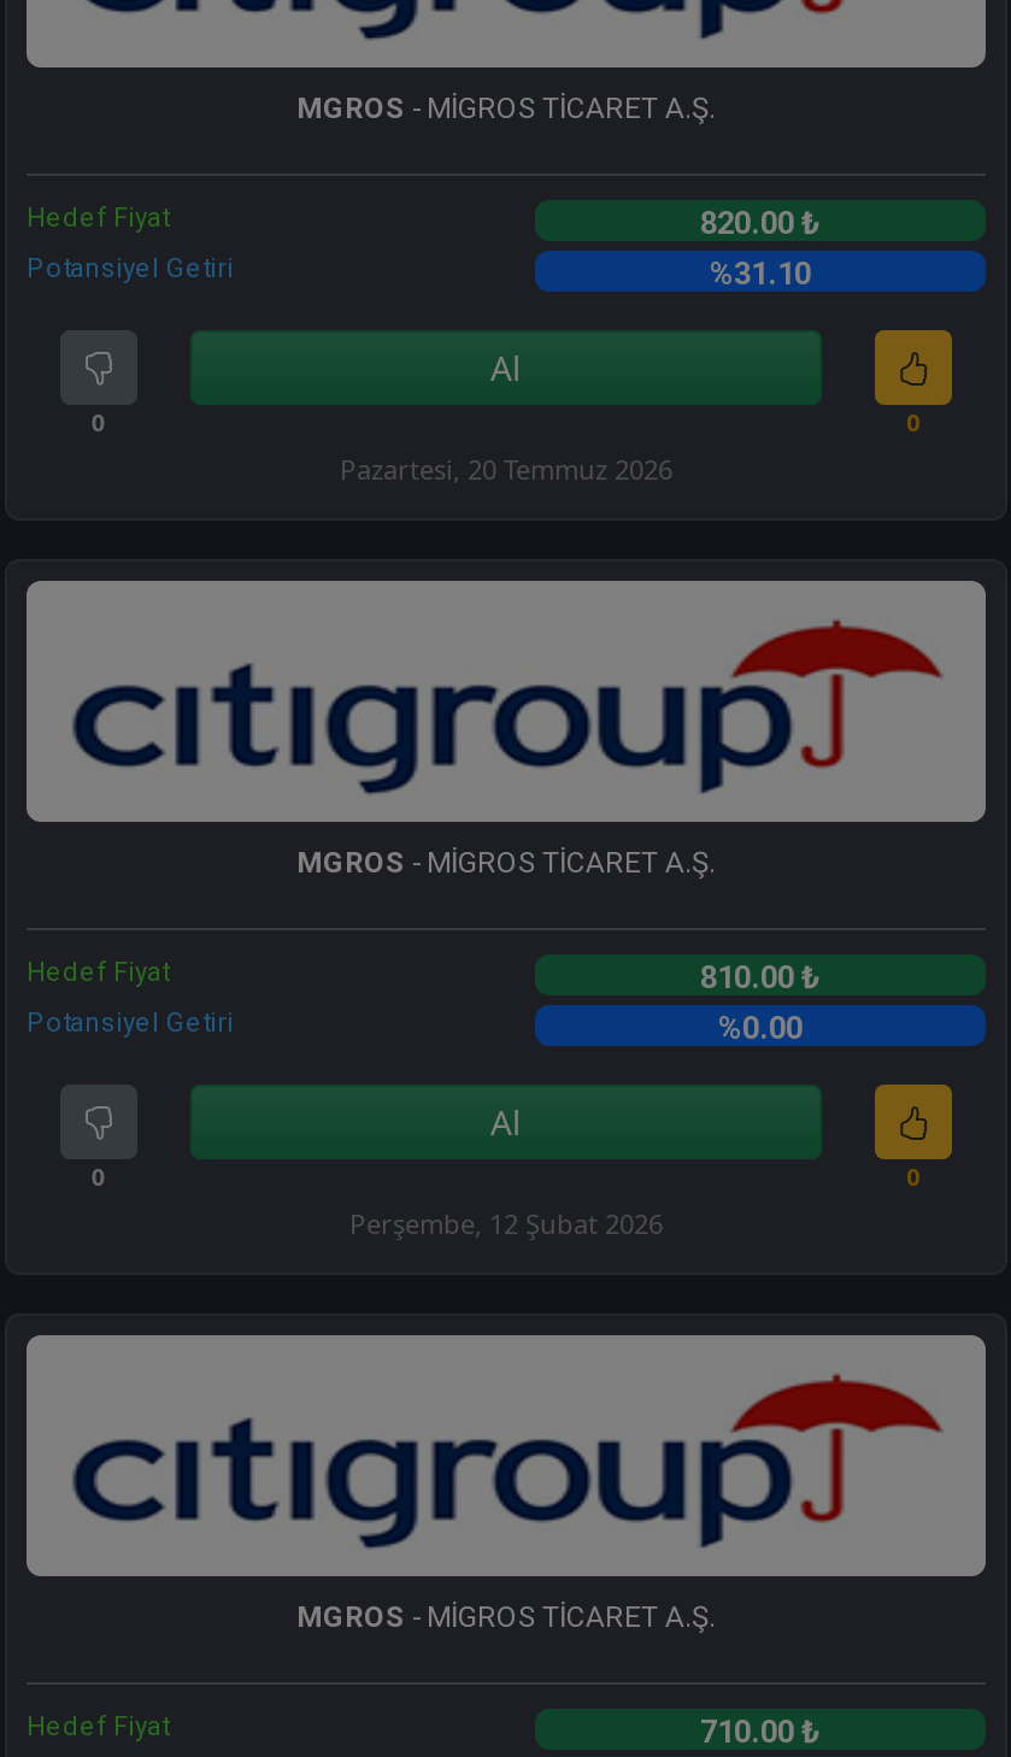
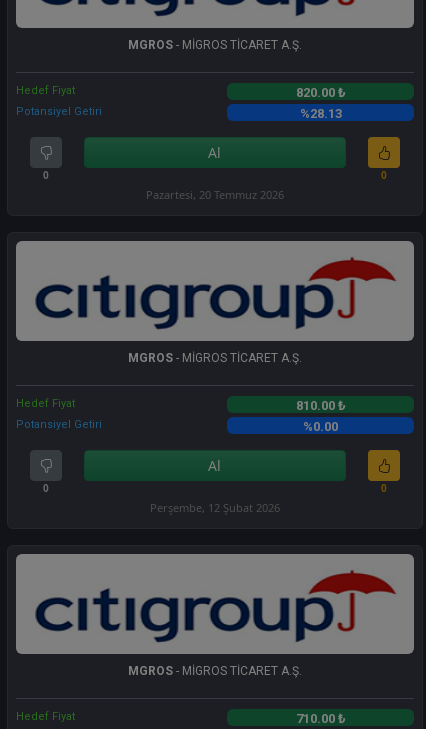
- %31.10
+ %28.13
